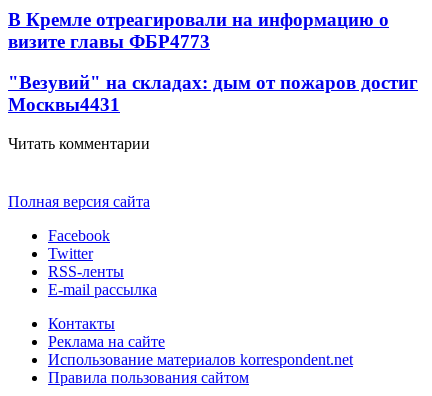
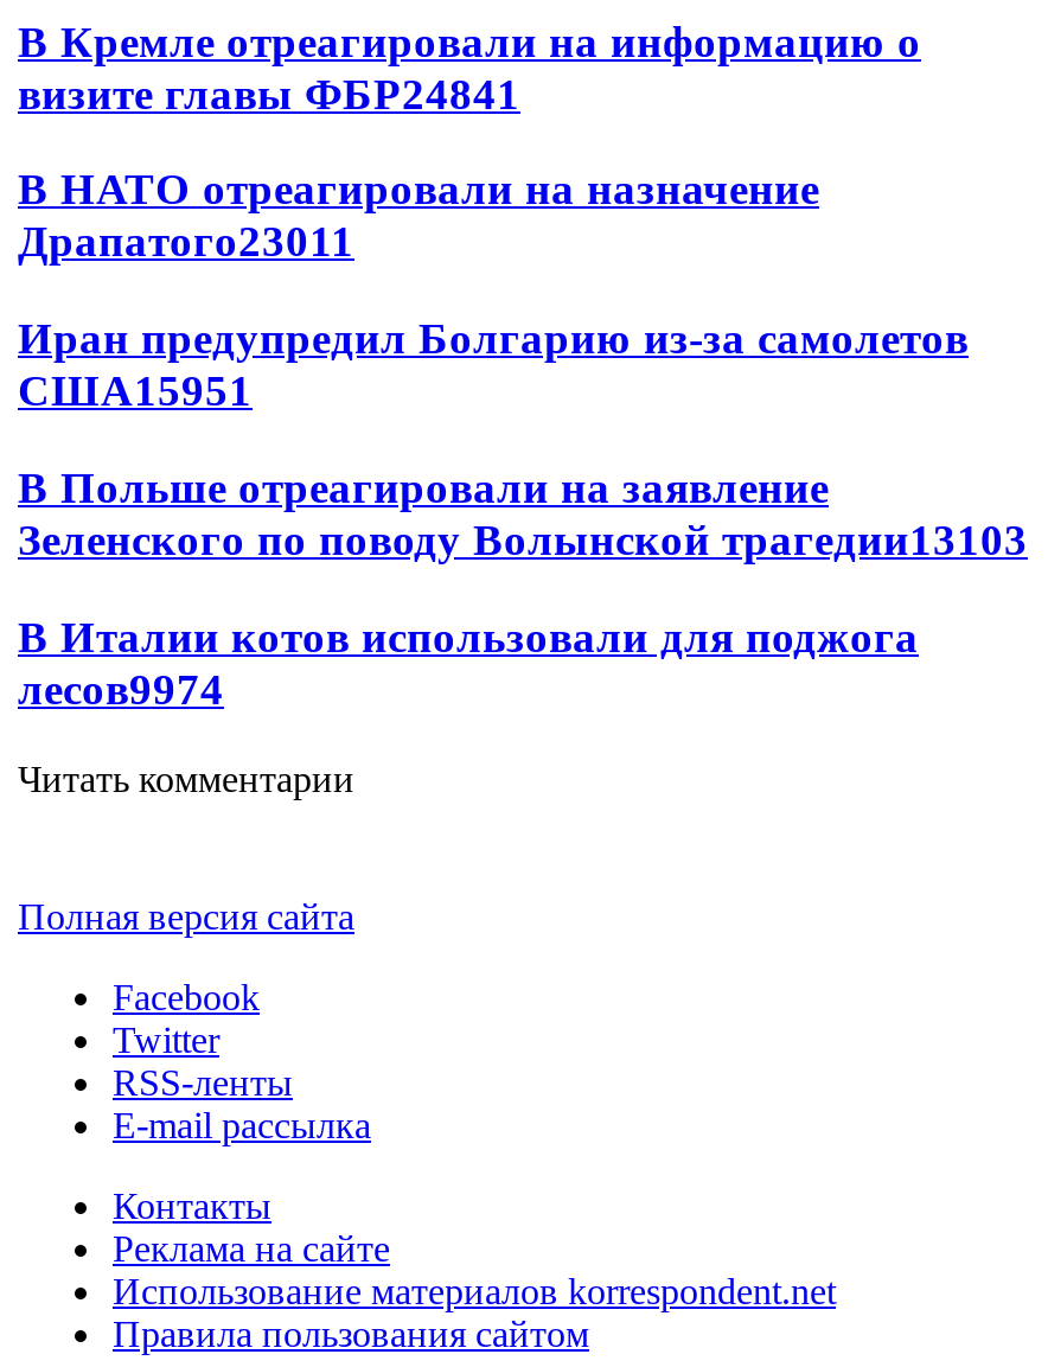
- визите главы ФБР4773
- "Везувий" на складах: дым от пожаров достиг
- Москвы4431
+ визите главы ФБР24841
+ В НАТО отреагировали на назначение
+ Драпатого23011
+ Иран предупредил Болгарию из-за самолетов
+ США15951
+ В Польше отреагировали на заявление
+ Зеленского по поводу Волынской трагедии13103
+ В Италии котов использовали для поджога
+ лесов9974
